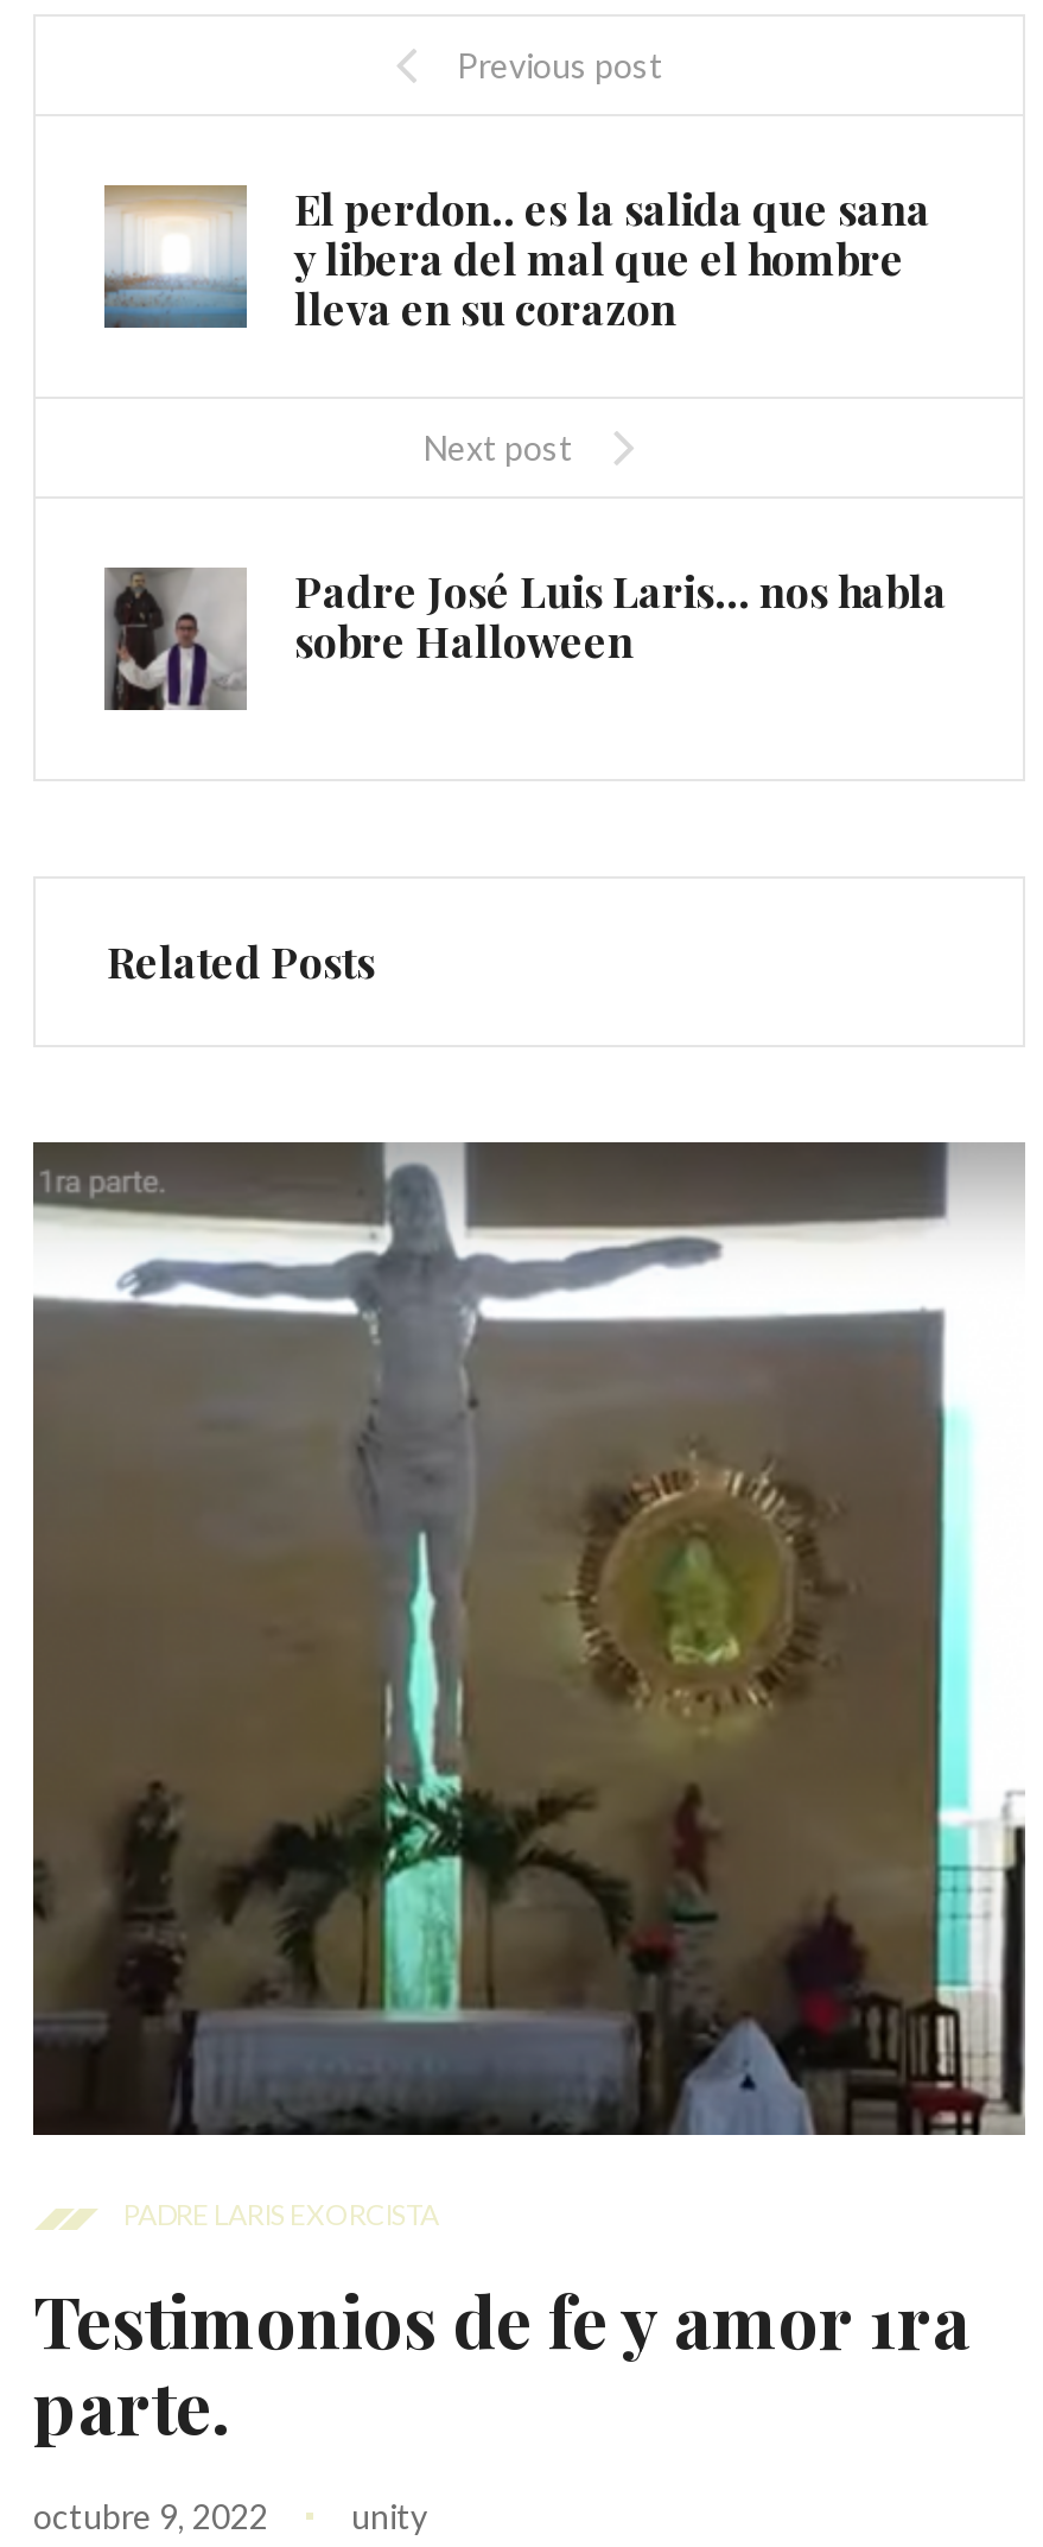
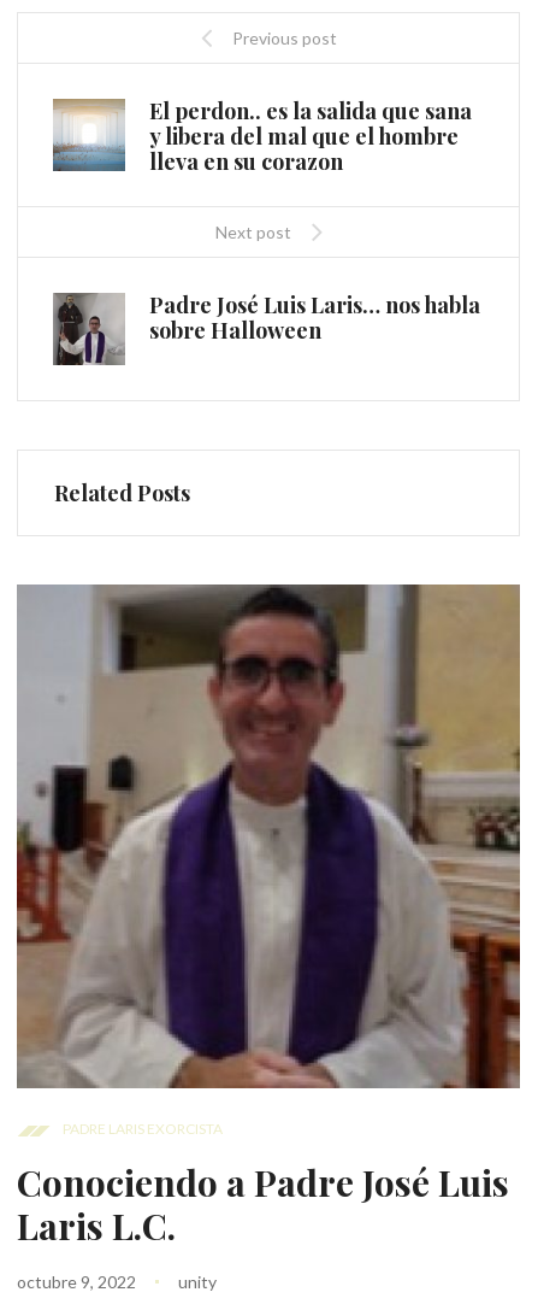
- [image]
+ [image]

- Testimonios de fe y amor 1ra
- parte.
+ Conociendo a Padre José Luis
+ Laris L.C.
